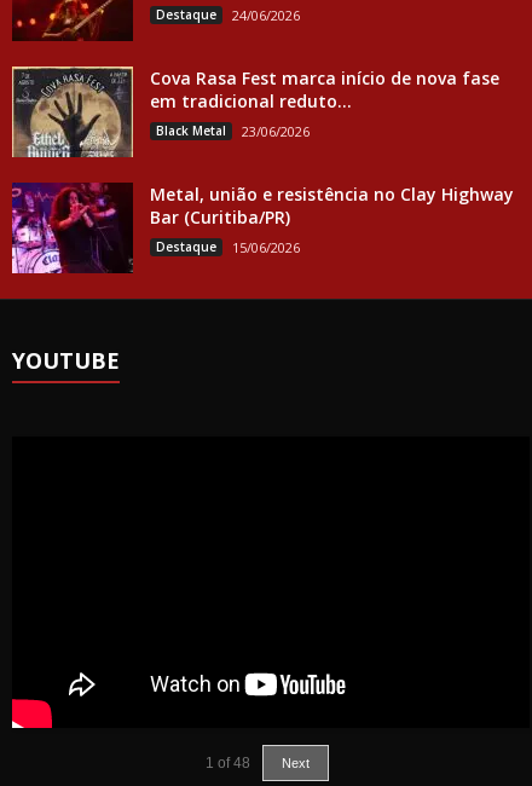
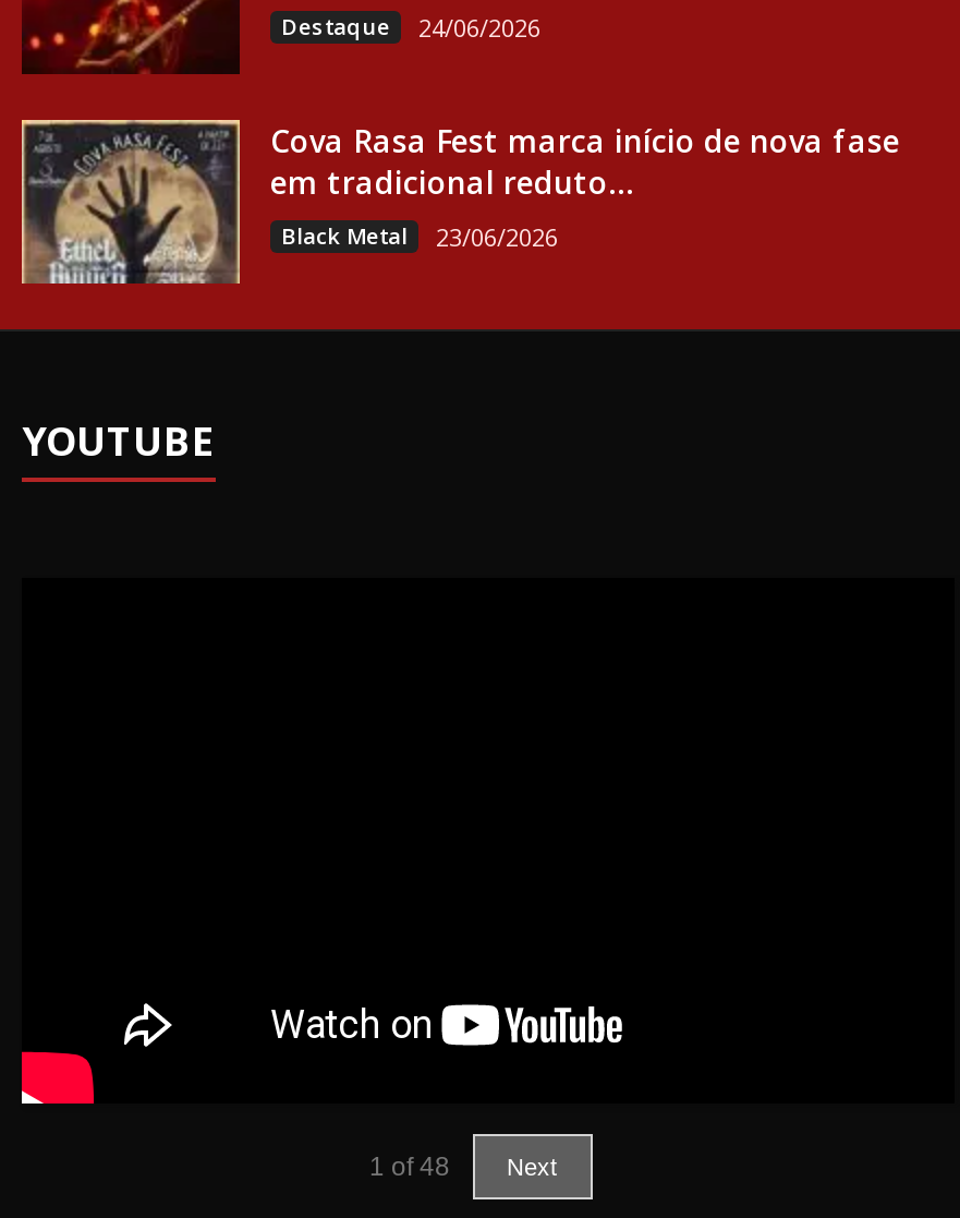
- [image]
- Metal, união e resistência no Clay Highway
- Bar (Curitiba/PR)
- Destaque
- 15/06/2026
